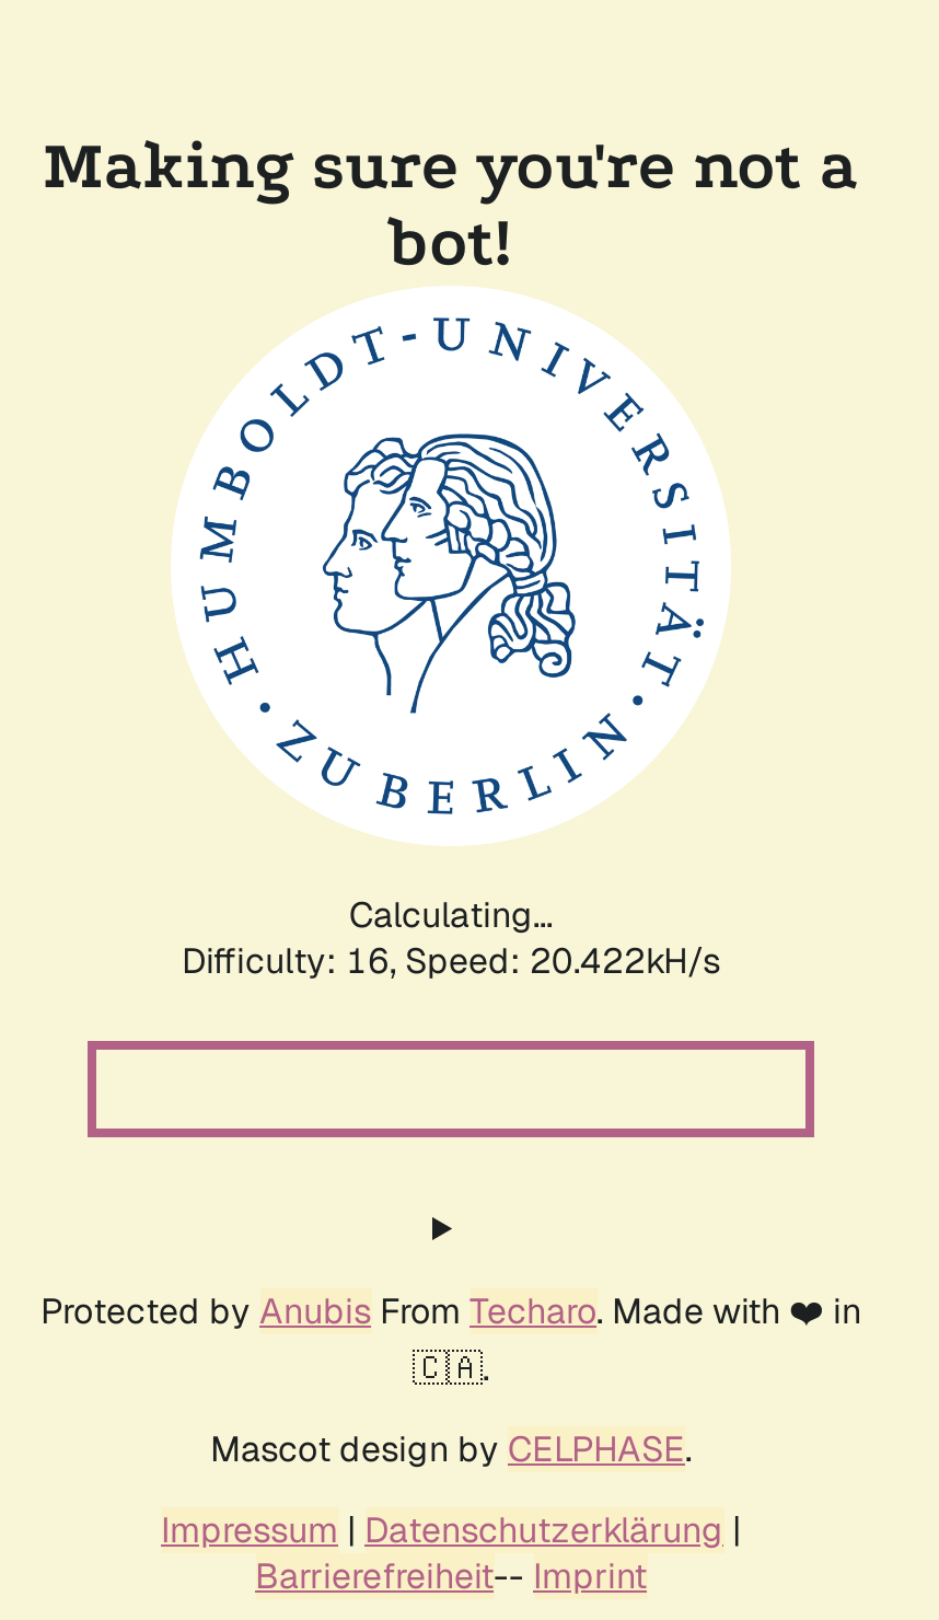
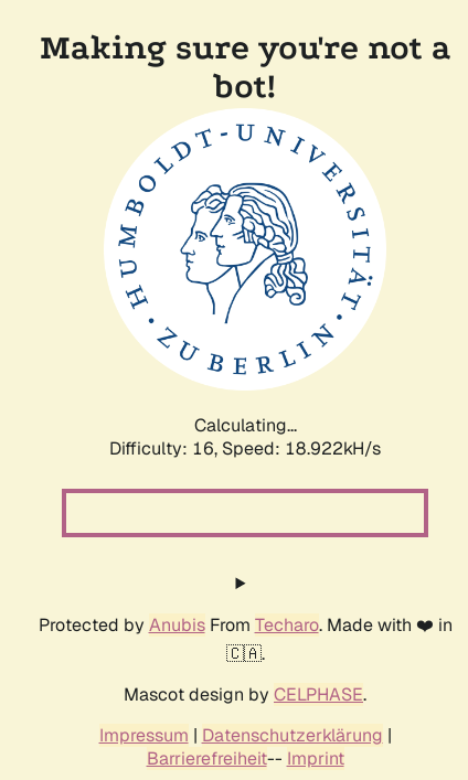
- Difficulty: 16, Speed: 20.422kH/s
+ Difficulty: 16, Speed: 18.922kH/s
